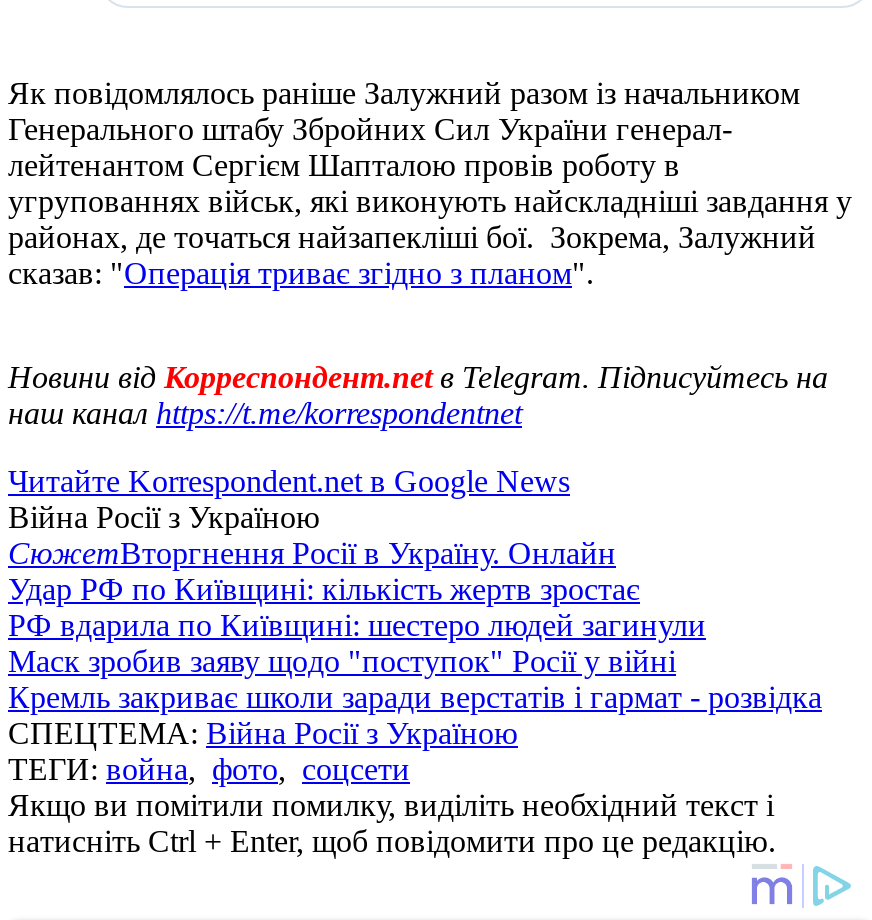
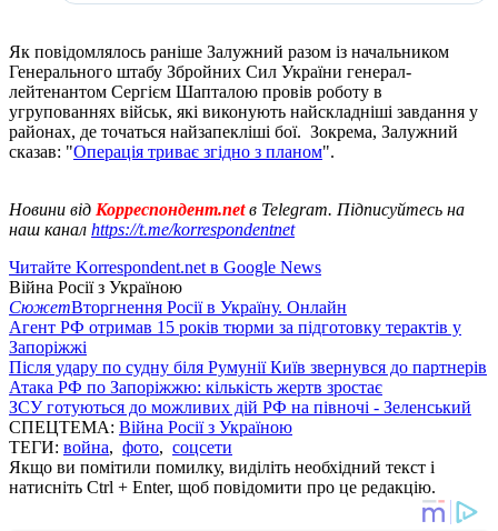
- Удар РФ по Київщині: кількість жертв зростає
- РФ вдарила по Київщині: шестеро людей загинули
- Маск зробив заяву щодо "поступок" Росії у війні
- Кремль закриває школи заради верстатів і гармат - розвідка
+ Агент РФ отримав 15 років тюрми за підготовку терактів у
+ Запоріжжі
+ Після удару по судну біля Румунії Київ звернувся до партнерів
+ Атака РФ по Запоріжжю: кількість жертв зростає
+ ЗСУ готуються до можливих дій РФ на півночі - Зеленський
